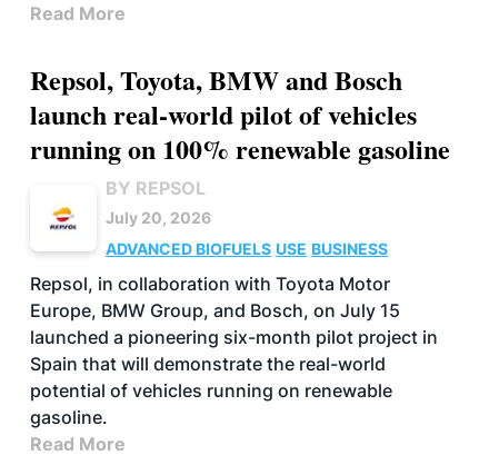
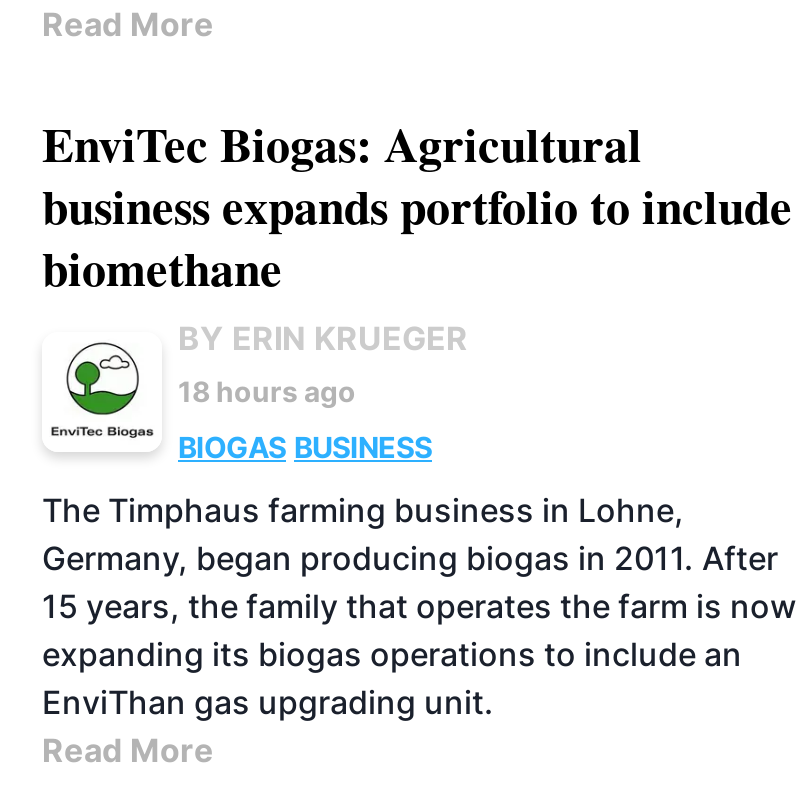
- [image]
- Repsol, Toyota, BMW and Bosch
- launch real-world pilot of vehicles
- running on 100% renewable gasoline
- BY REPSOL
- July 20, 2026
+ [image]
+ EnviTec Biogas: Agricultural
+ business expands portfolio to include
+ biomethane
+ BY ERIN KRUEGER
+ 18 hours ago

- ADVANCED BIOFUELS USE BUSINESS
+ BIOGAS BUSINESS

- Repsol, in collaboration with Toyota Motor
- Europe, BMW Group, and Bosch, on July 15
- launched a pioneering six-month pilot project in
- Spain that will demonstrate the real-world
- potential of vehicles running on renewable
- gasoline.
+ The Timphaus farming business in Lohne,
+ Germany, began producing biogas in 2011. After
+ 15 years, the family that operates the farm is now
+ expanding its biogas operations to include an
+ EnviThan gas upgrading unit.
